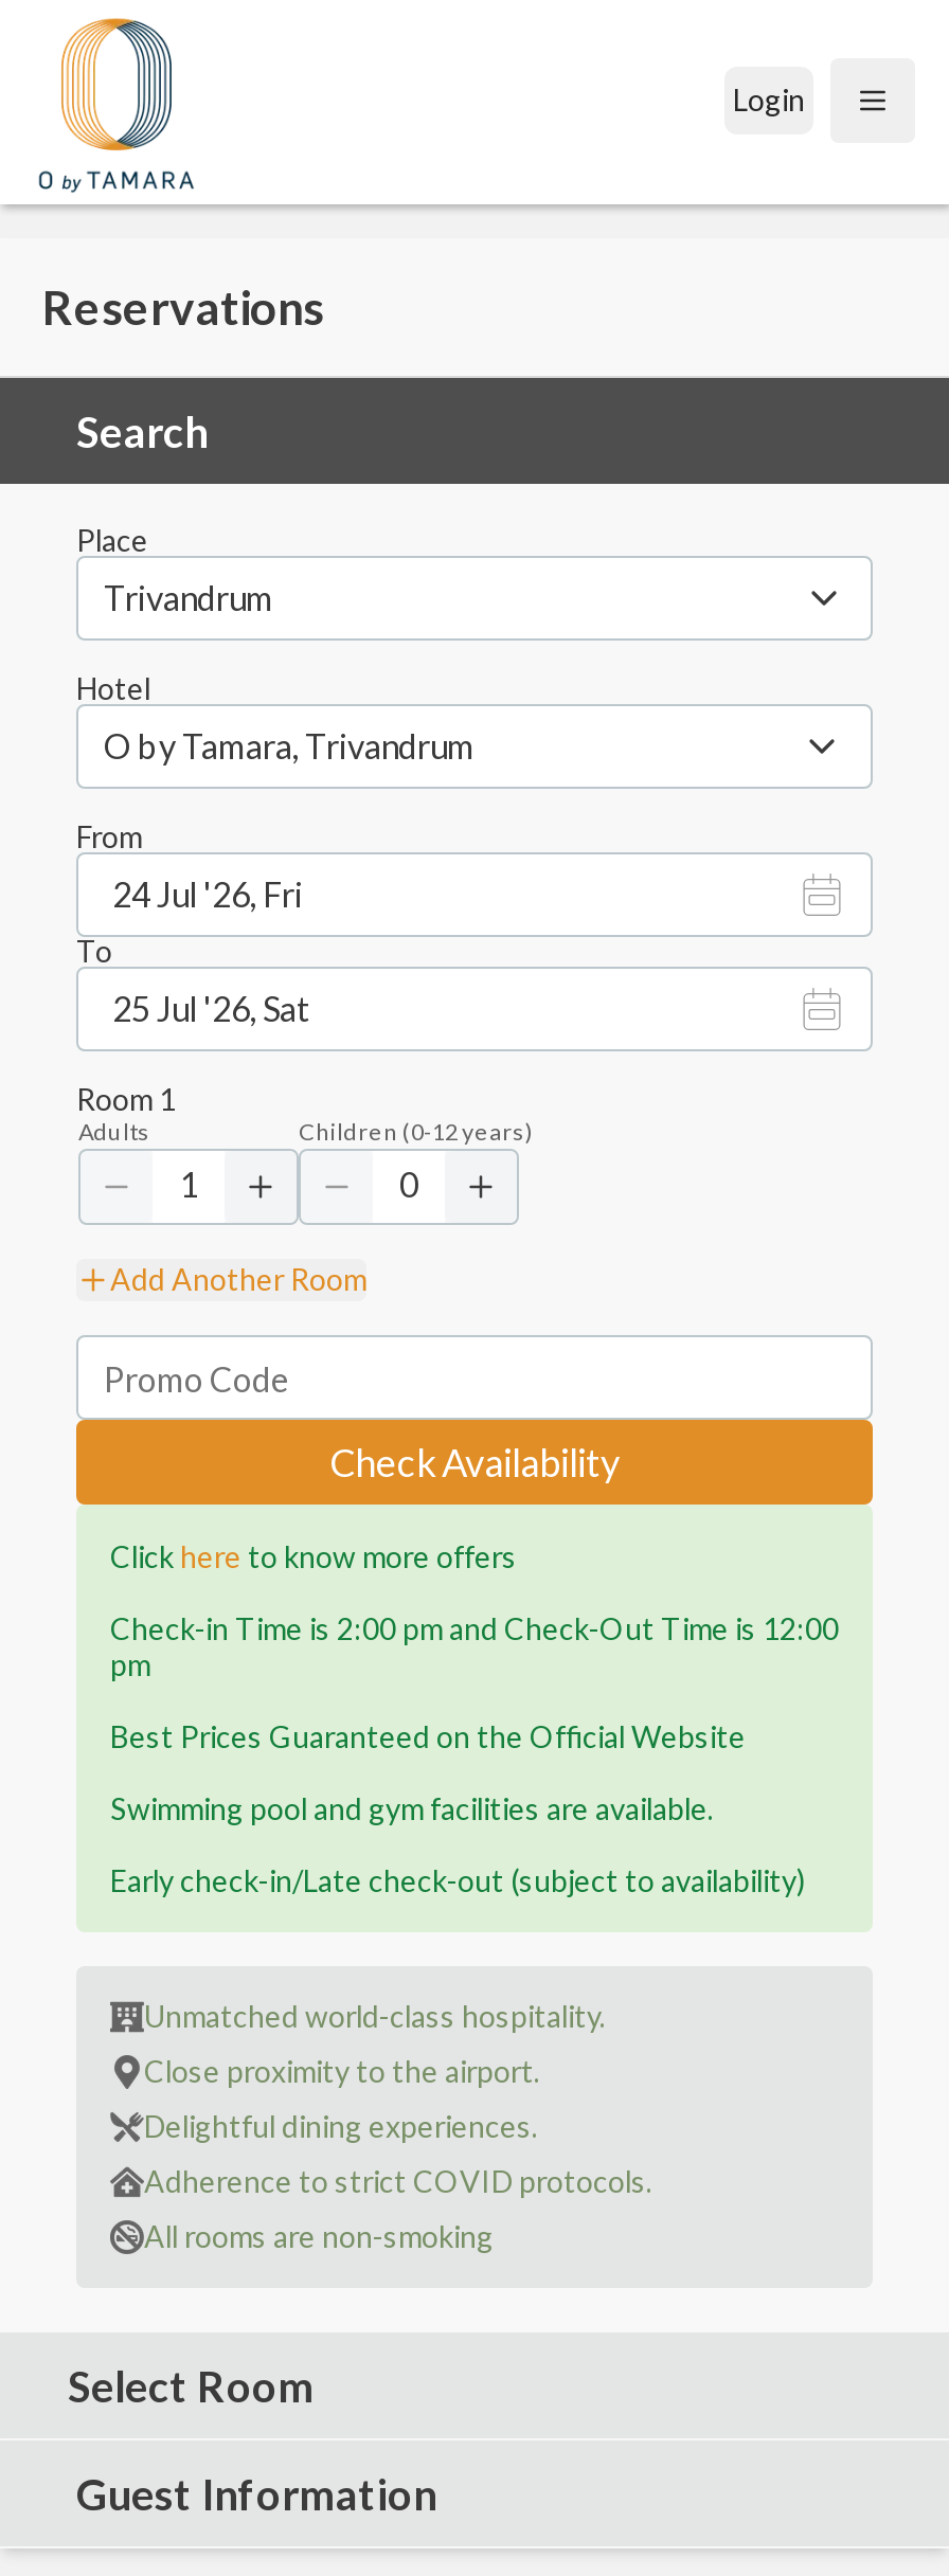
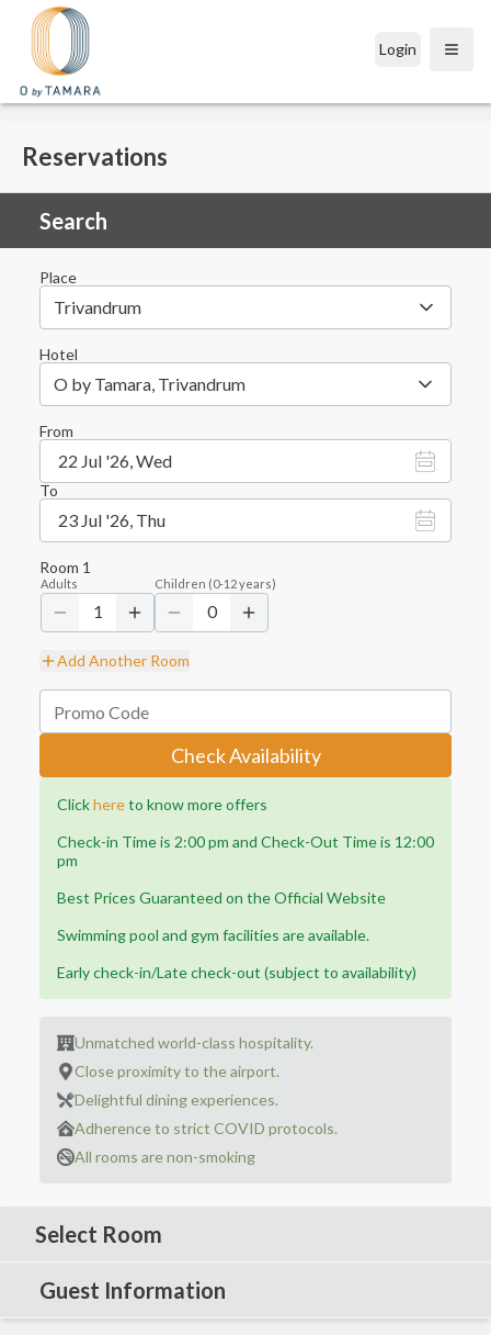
- 24 Jul '26, Fri
+ 22 Jul '26, Wed

- 25 Jul '26, Sat
+ 23 Jul '26, Thu
